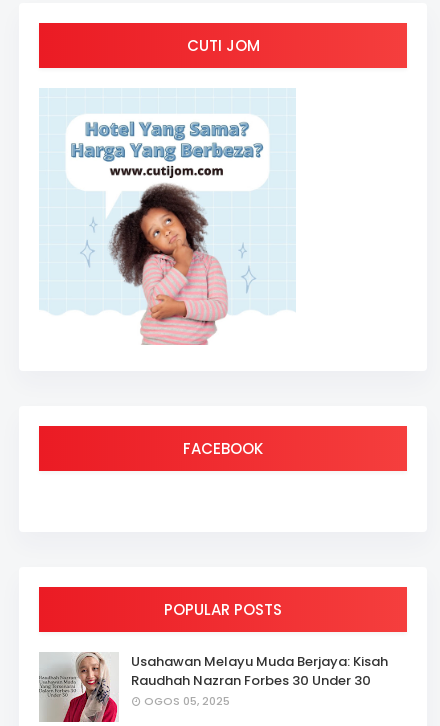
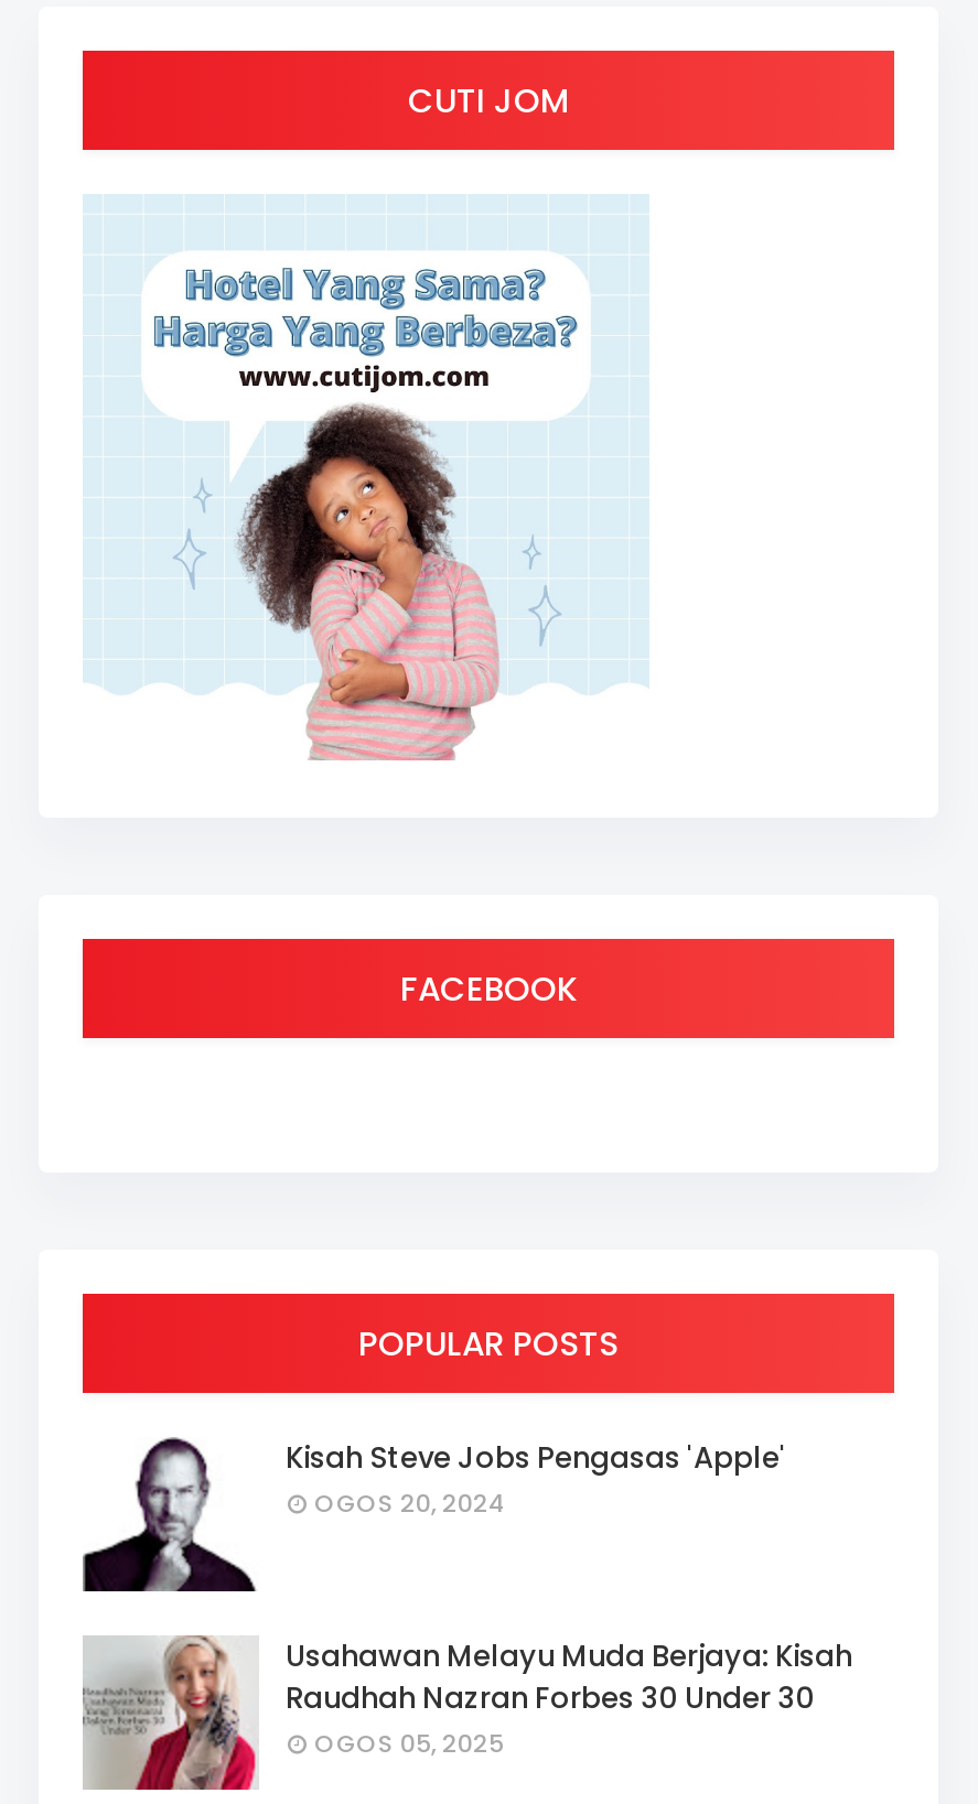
+ [image]
+ Kisah Steve Jobs Pengasas 'Apple'
+ OGOS 20, 2024
